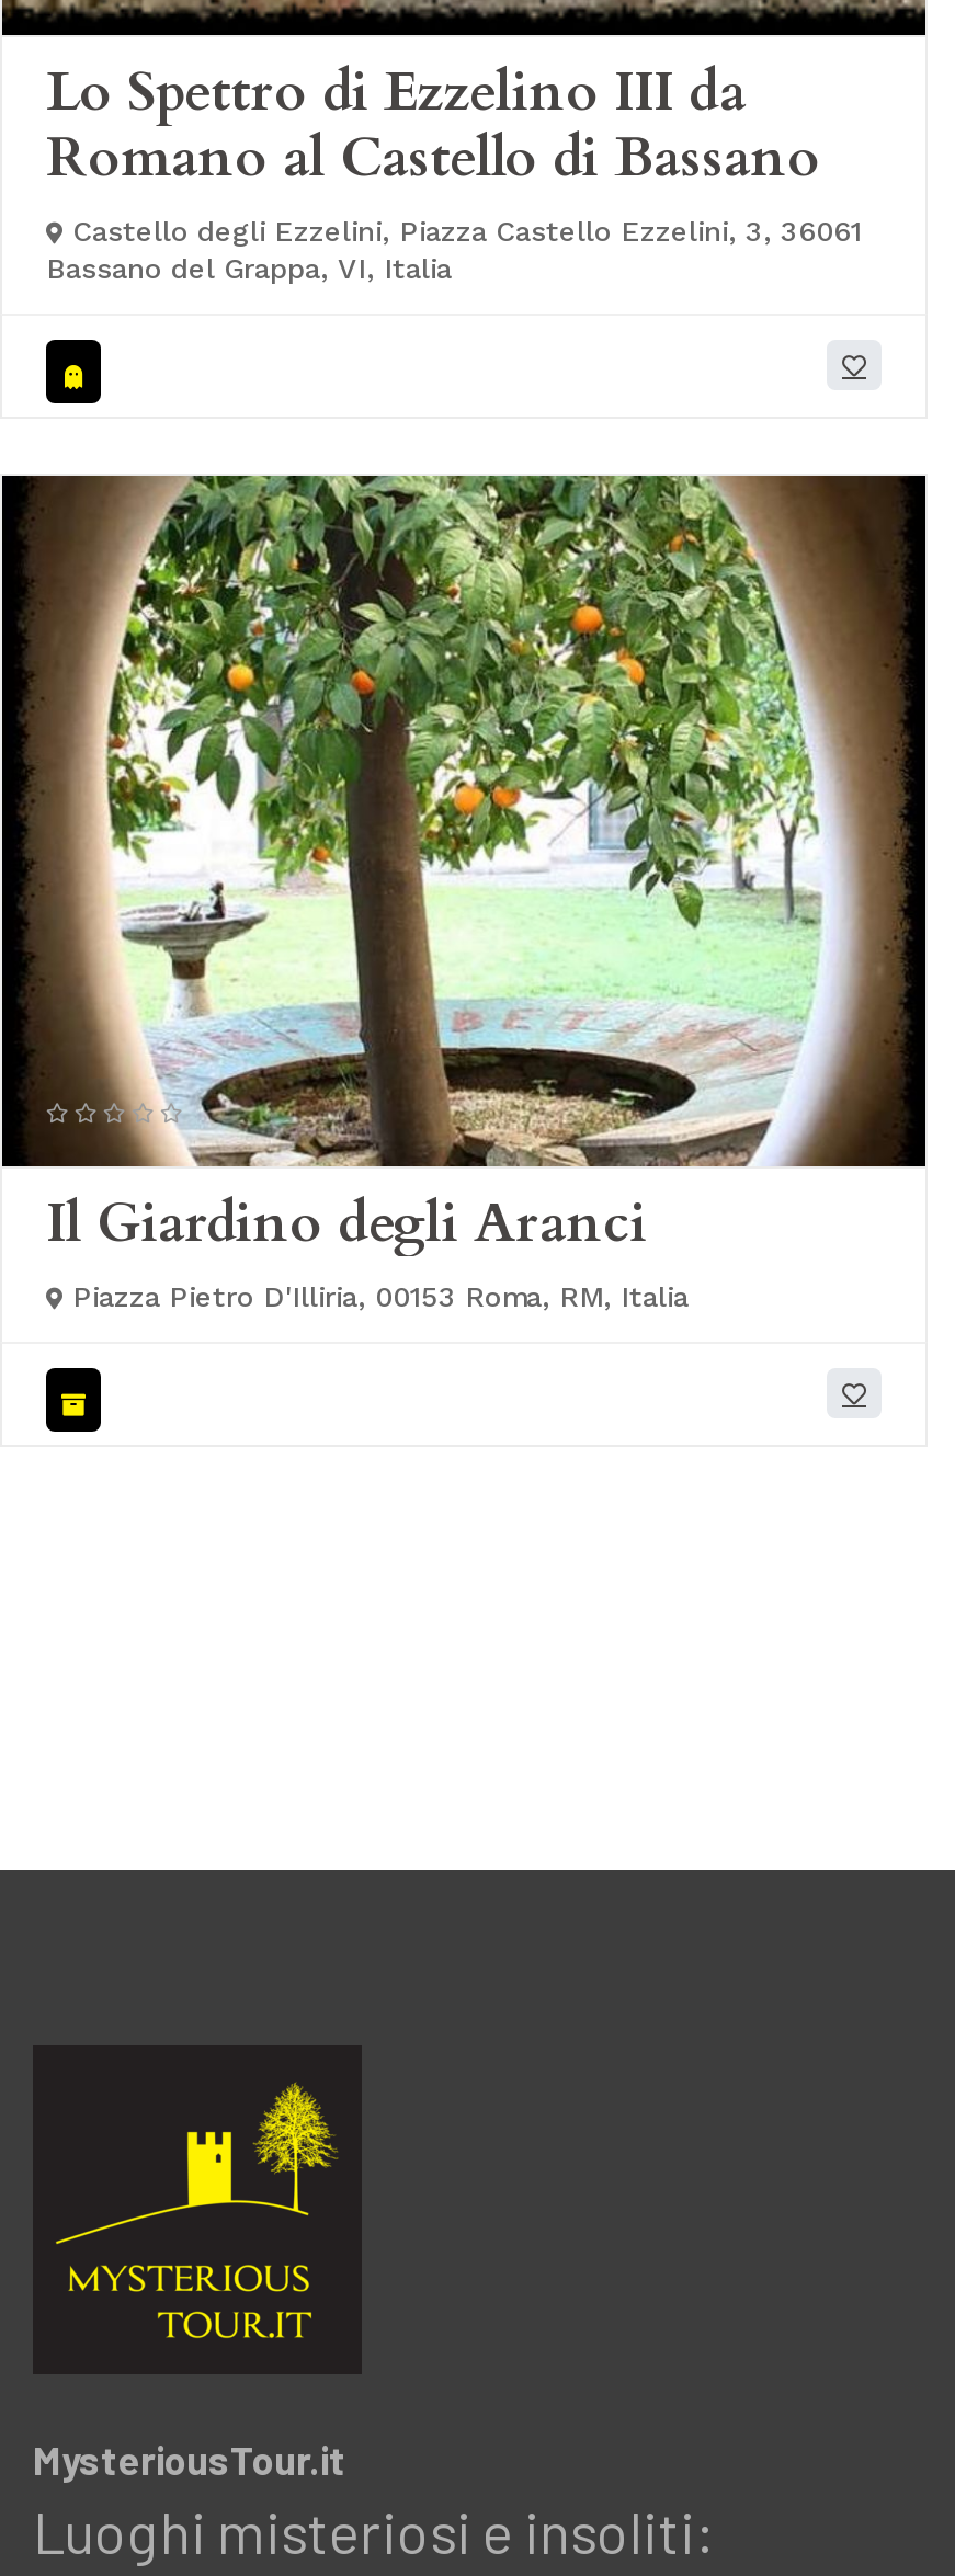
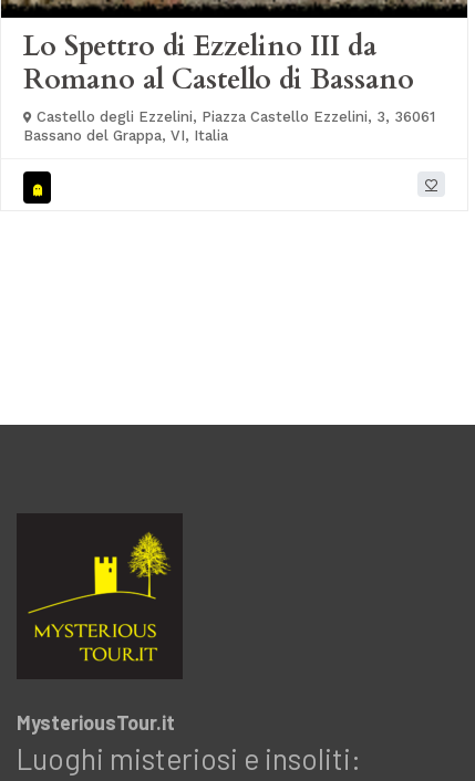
- [image]
- Il Giardino degli Aranci
- Piazza Pietro D'Illiria, 00153 Roma, RM, Italia
